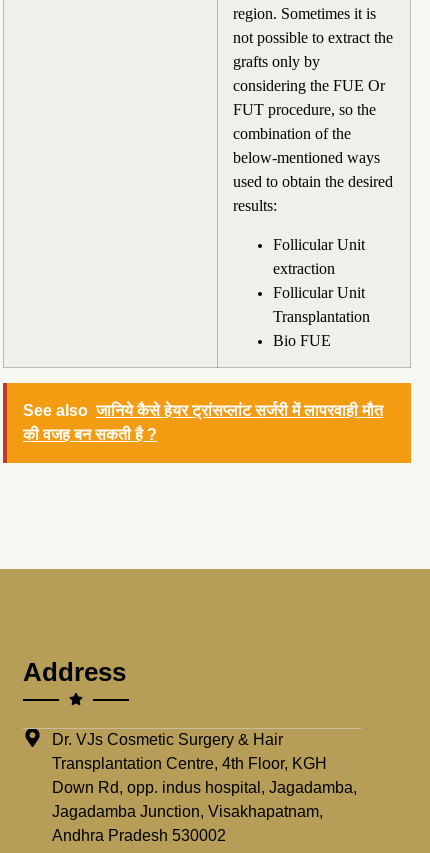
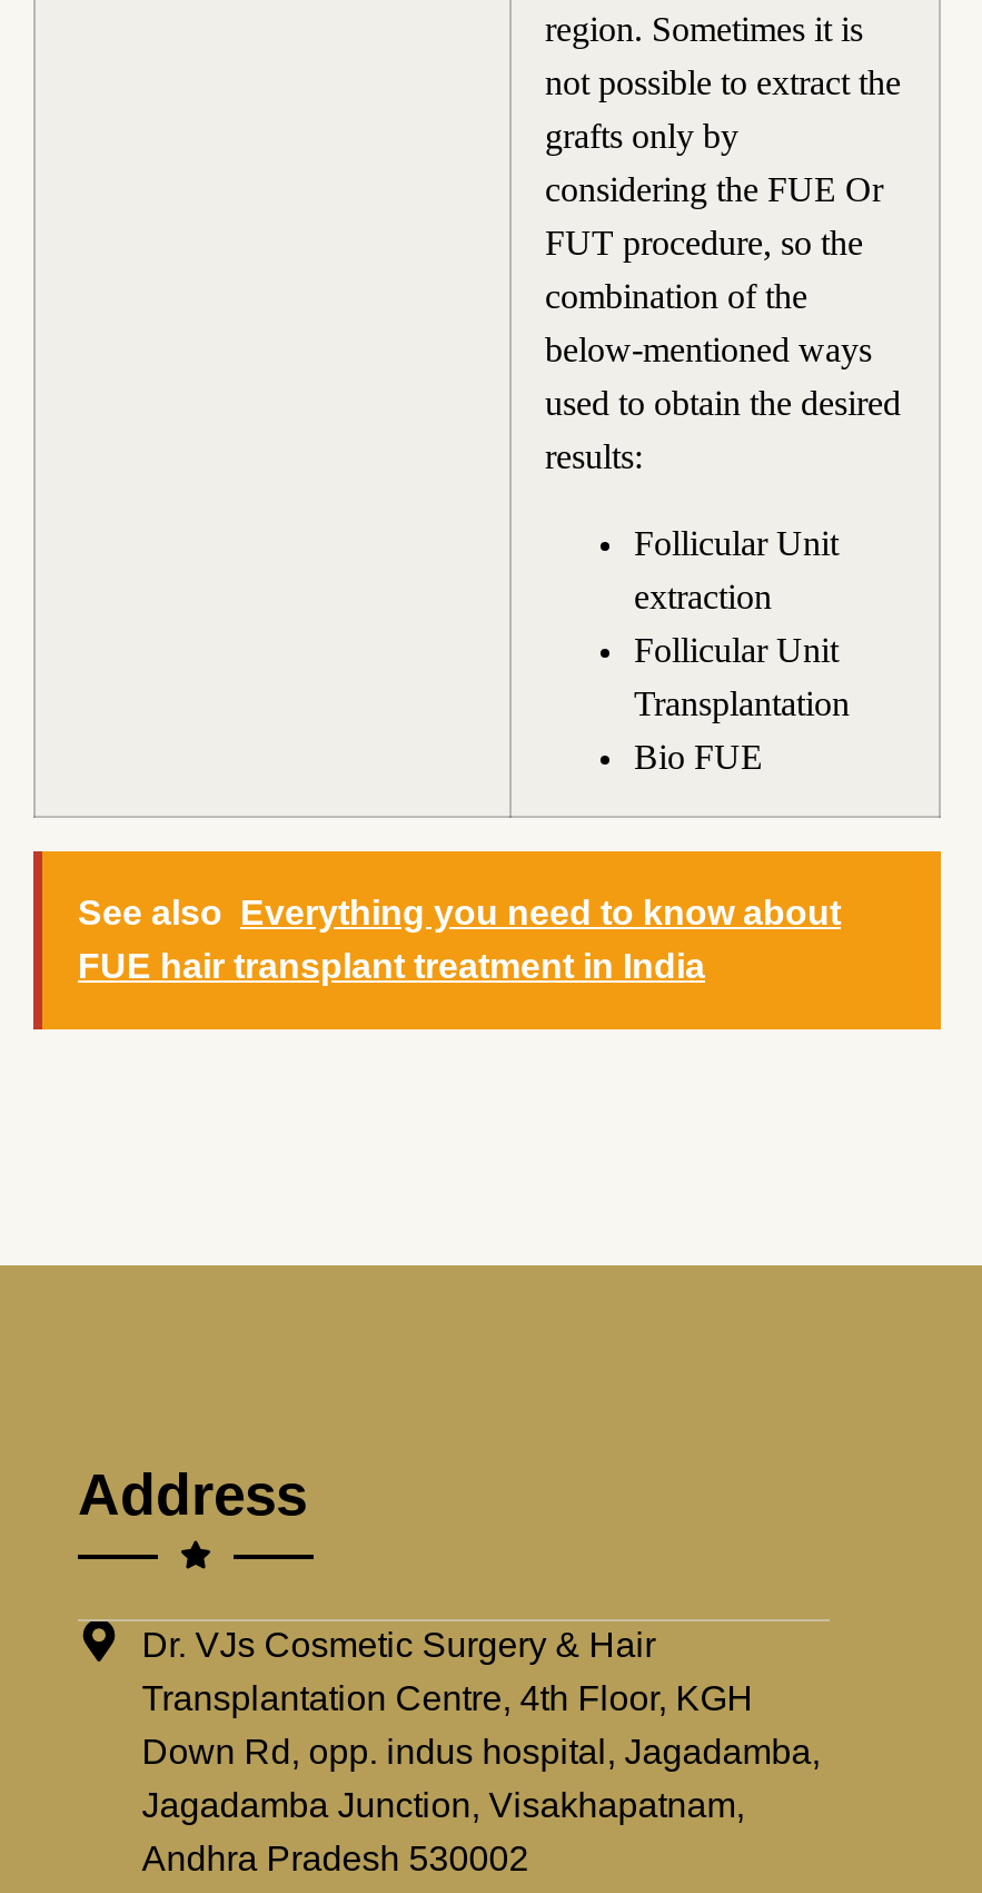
- See also जानिये कैसे हेयर ट्रांसप्लांट सर्जरी में लापरवाही मौत
- की वजह बन सकती है ?
+ See also Everything you need to know about
+ FUE hair transplant treatment in India
